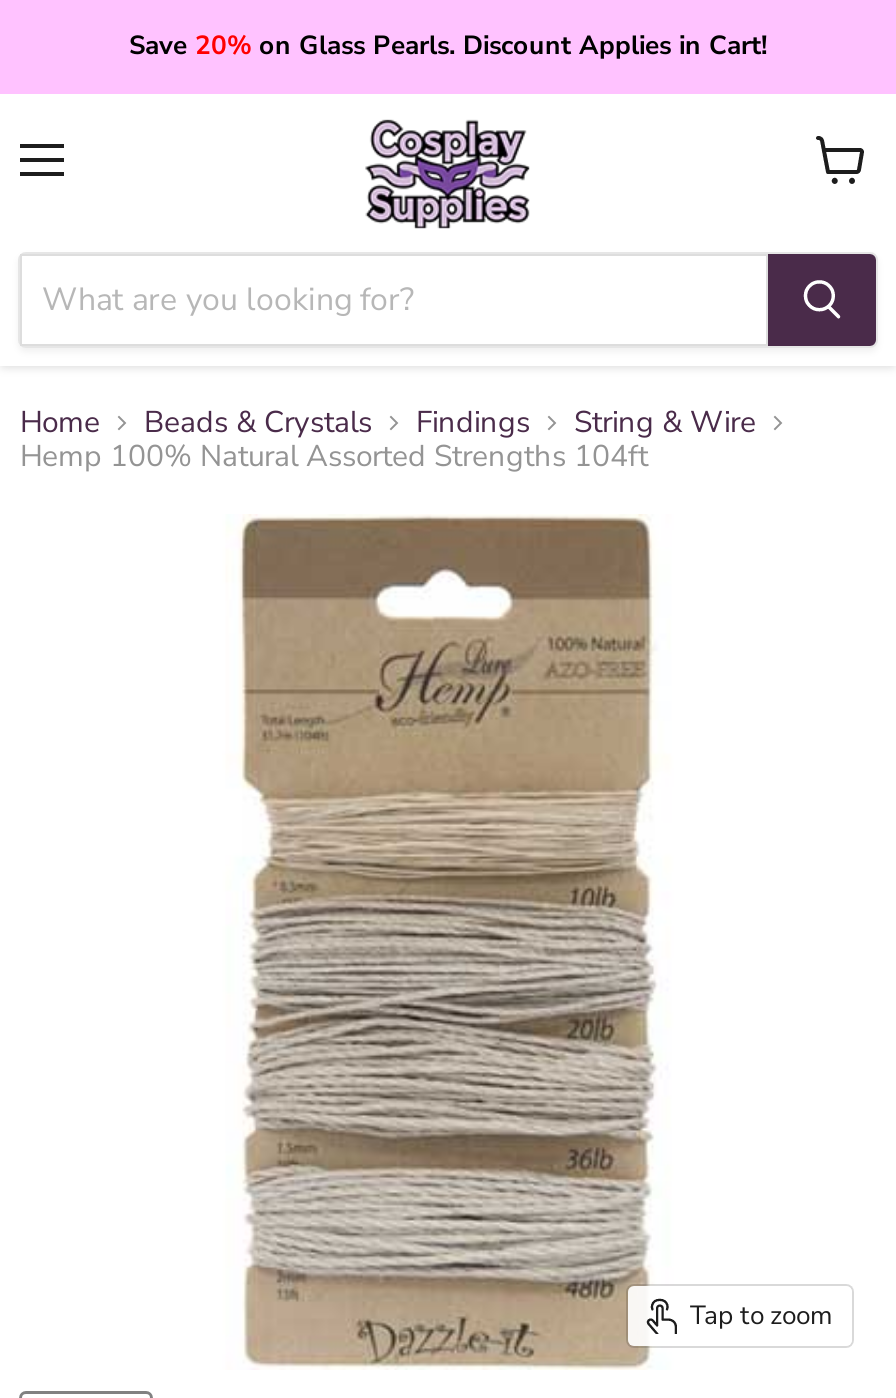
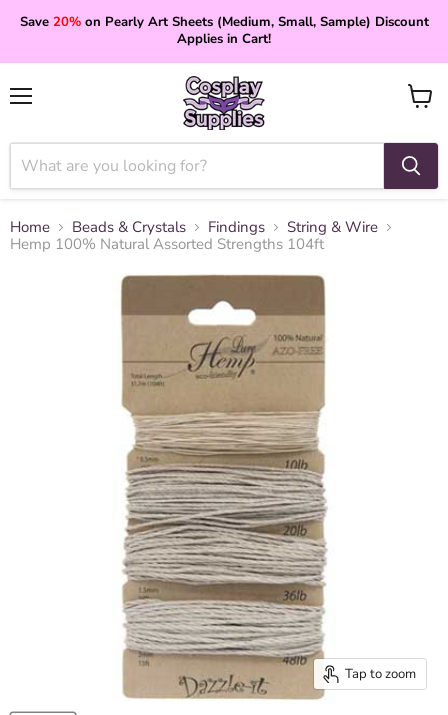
- Save 20% on Glass Pearls. Discount Applies in Cart!
+ Save 20% on Pearly Art Sheets (Medium, Small, Sample) Discount
+ Applies in Cart!
